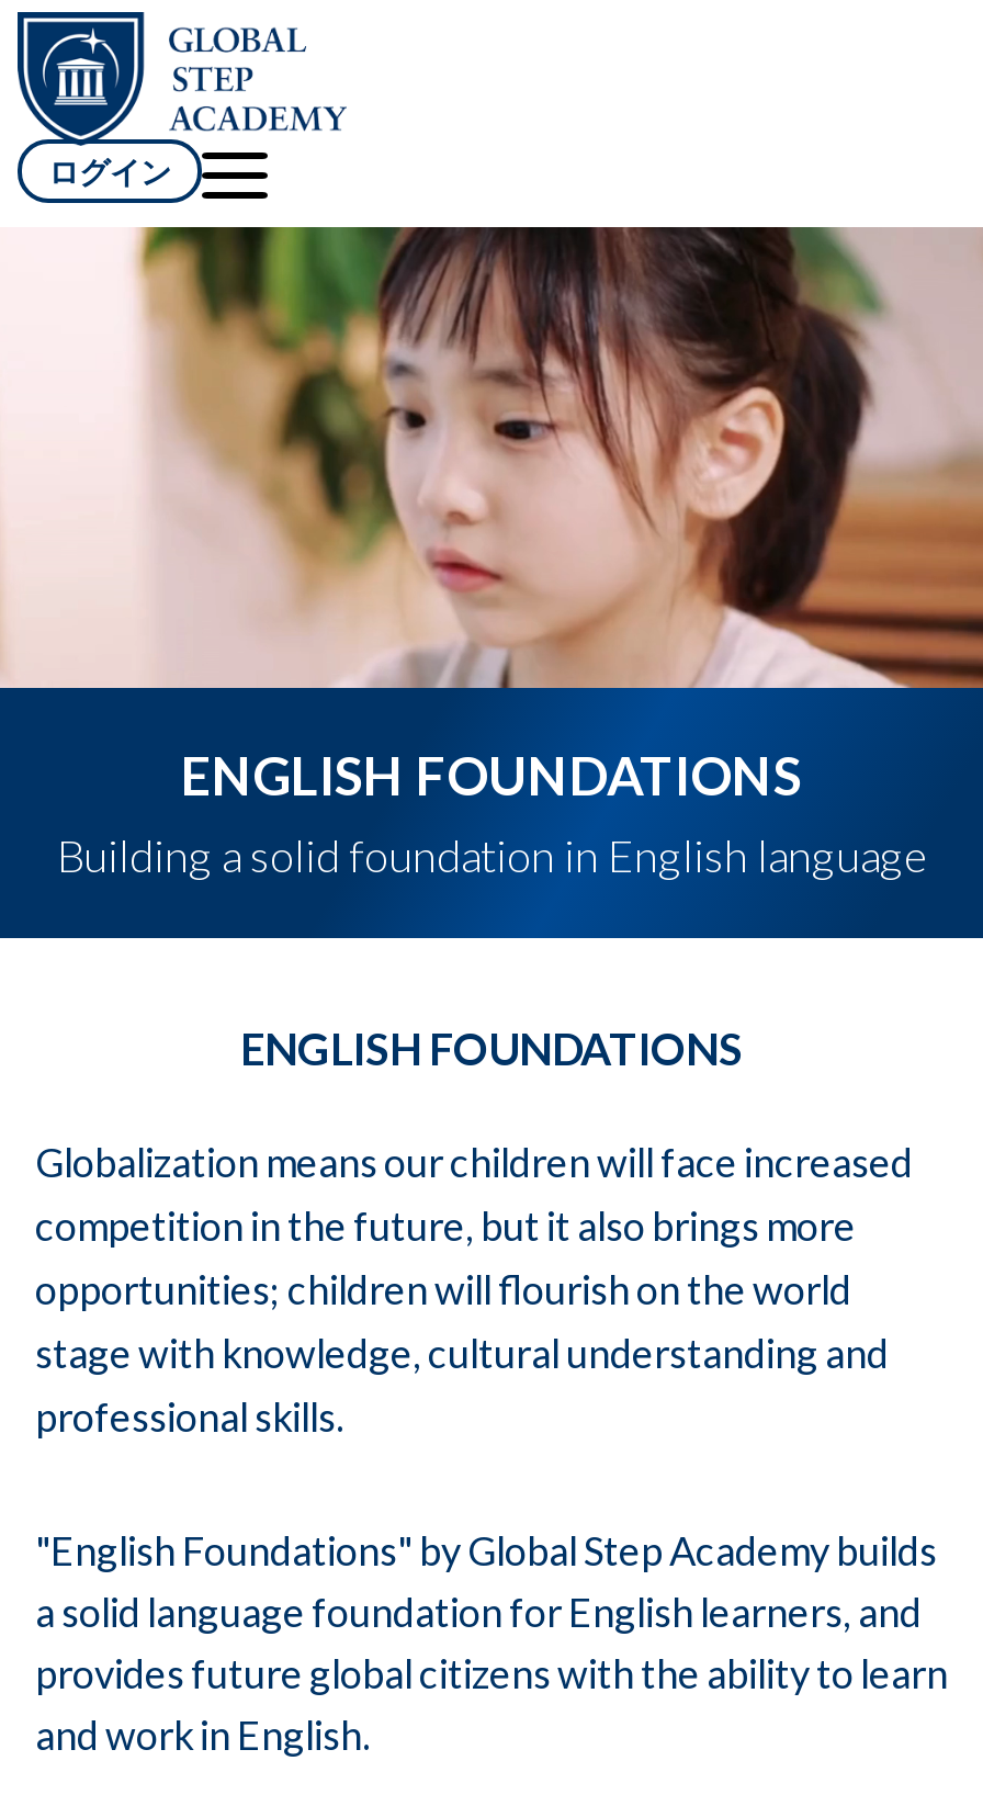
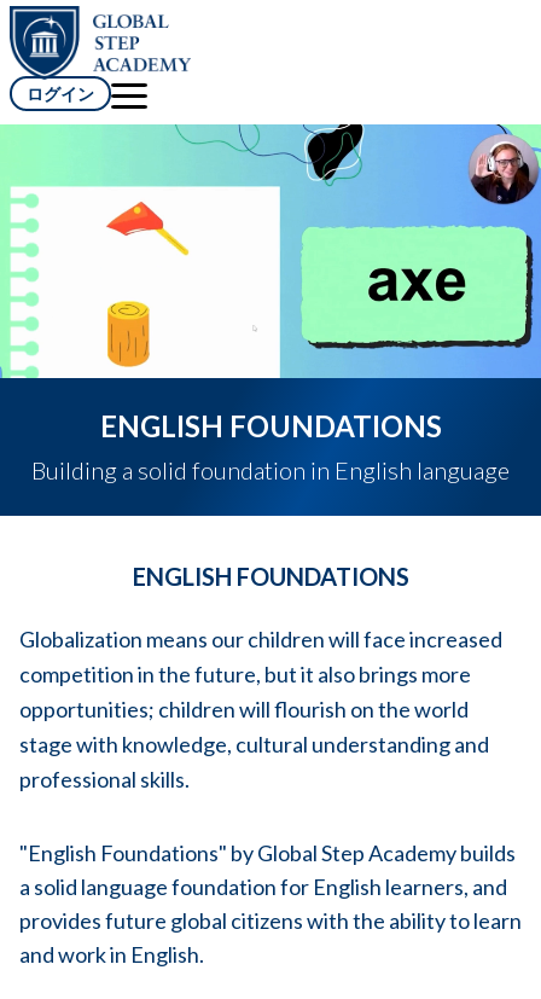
- [image]
+ [image]
